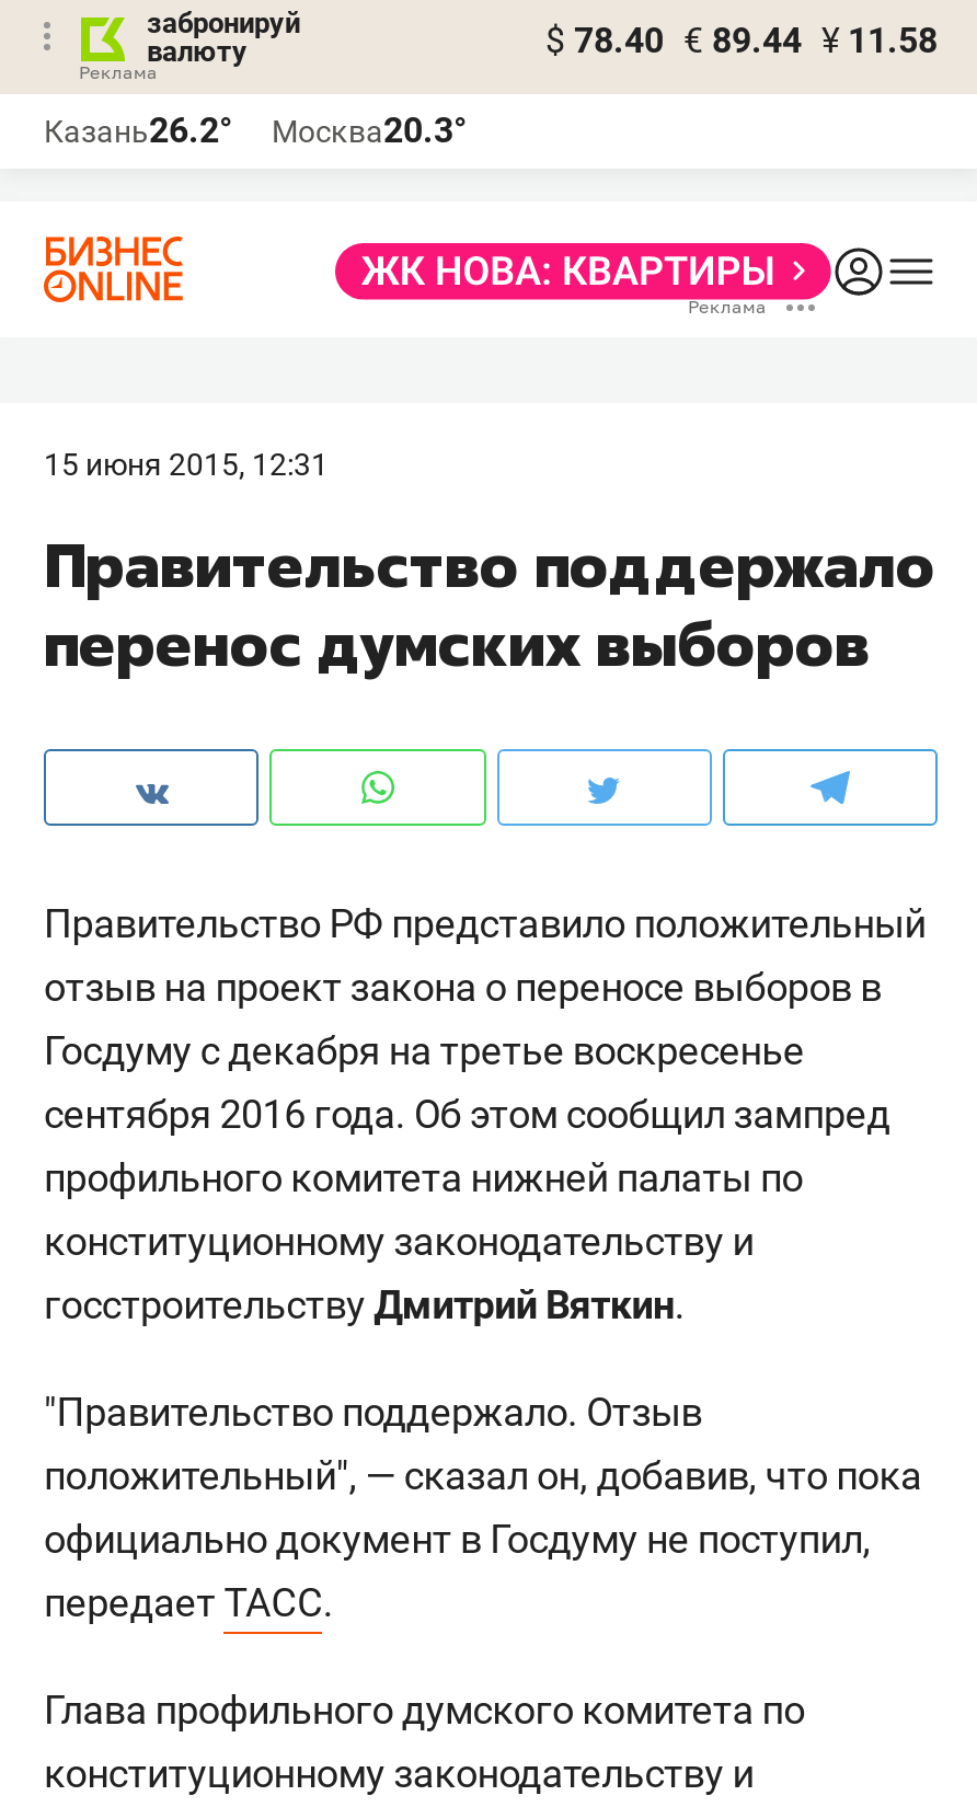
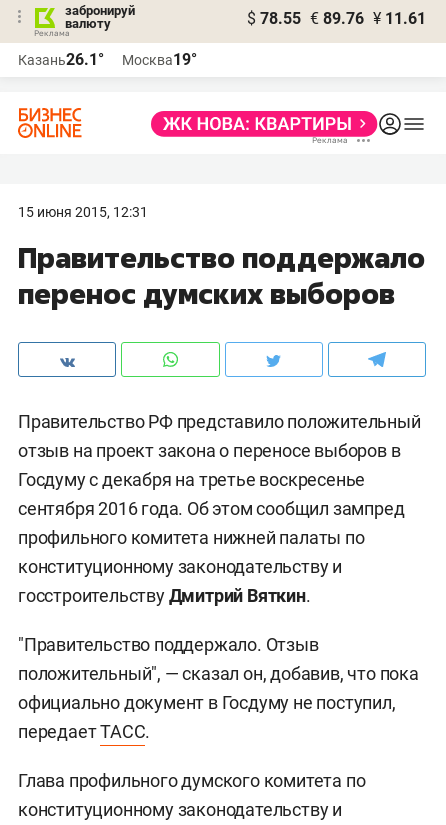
- $ 78.40 € 89.44 ¥ 11.58
+ $ 78.55 € 89.76 ¥ 11.61

- Казань26.2°
+ Казань26.1°

- Москва20.3°
+ Москва19°
